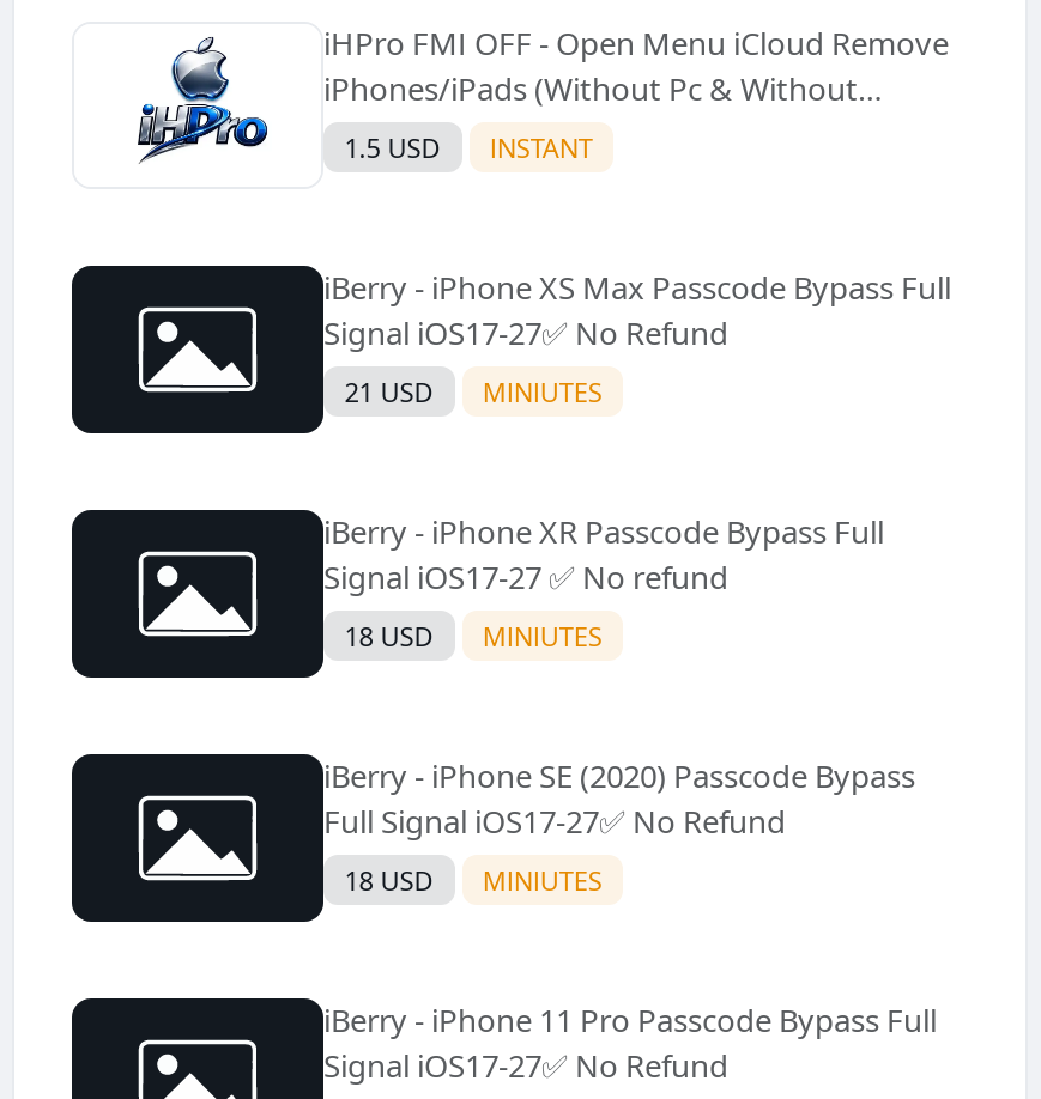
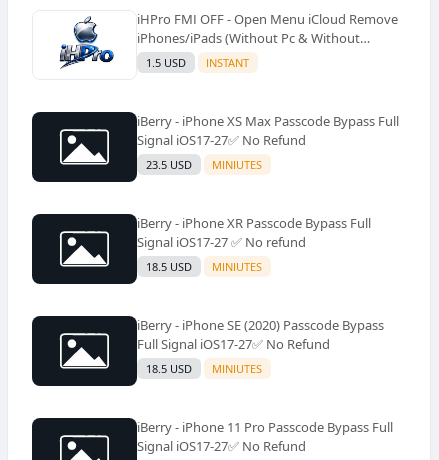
- 21 USD MINIUTES
+ 23.5 USD MINIUTES

- 18 USD MINIUTES
+ 18.5 USD MINIUTES

- 18 USD MINIUTES
+ 18.5 USD MINIUTES
